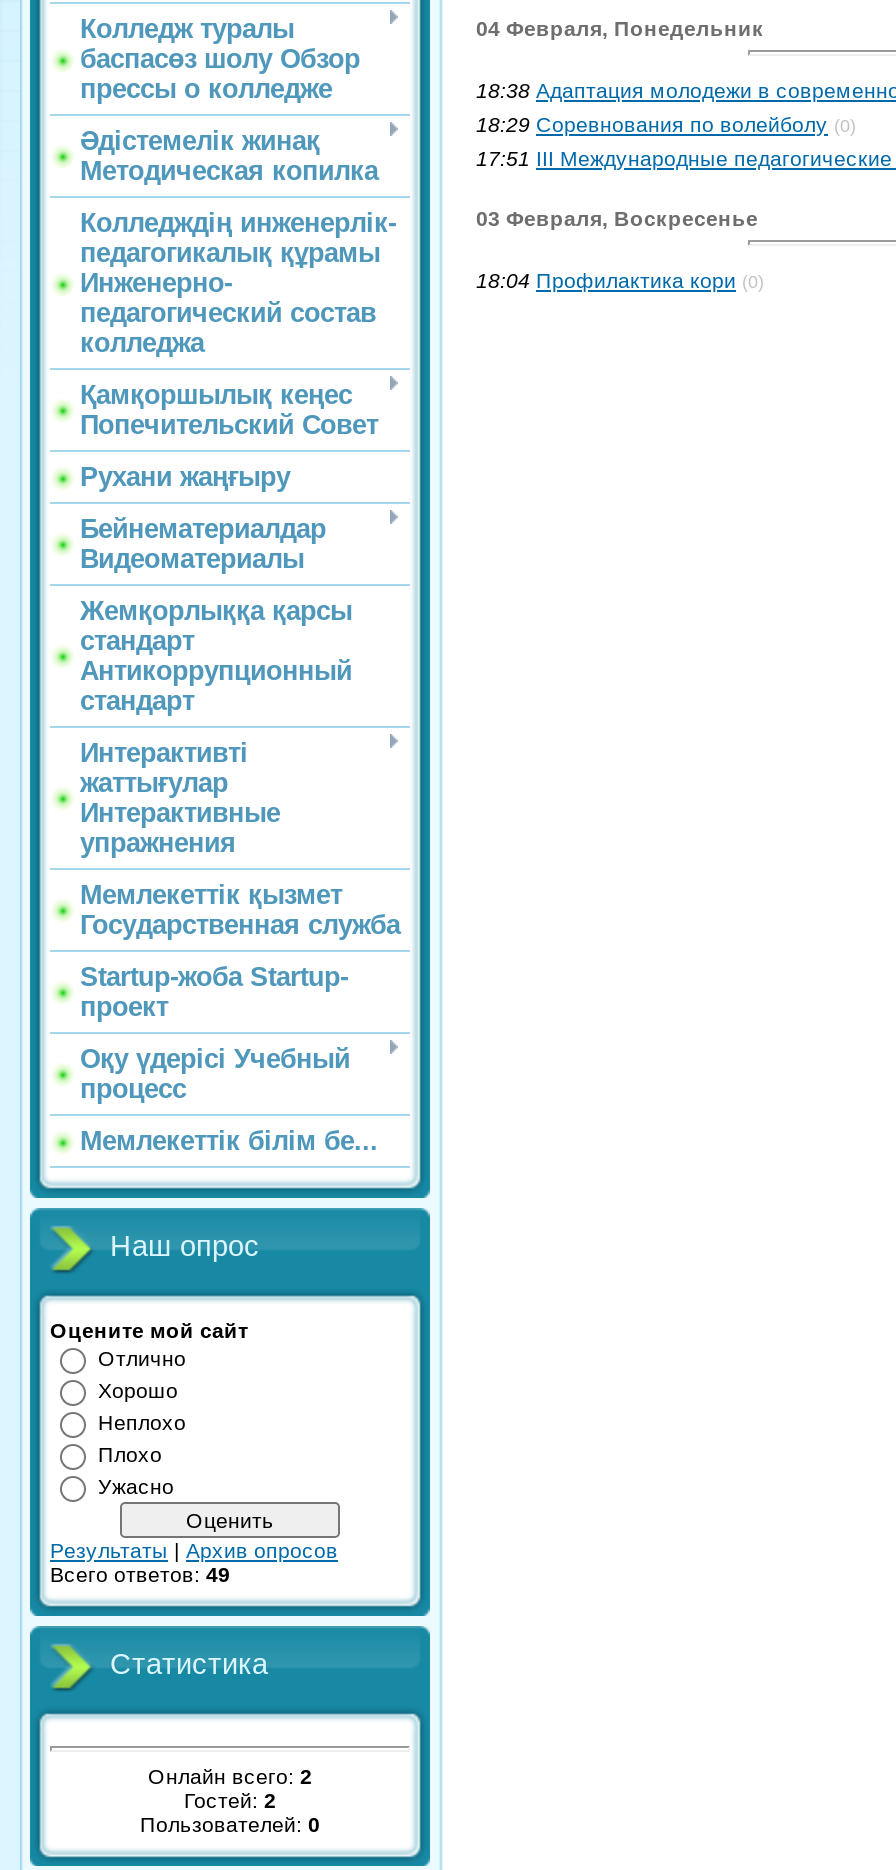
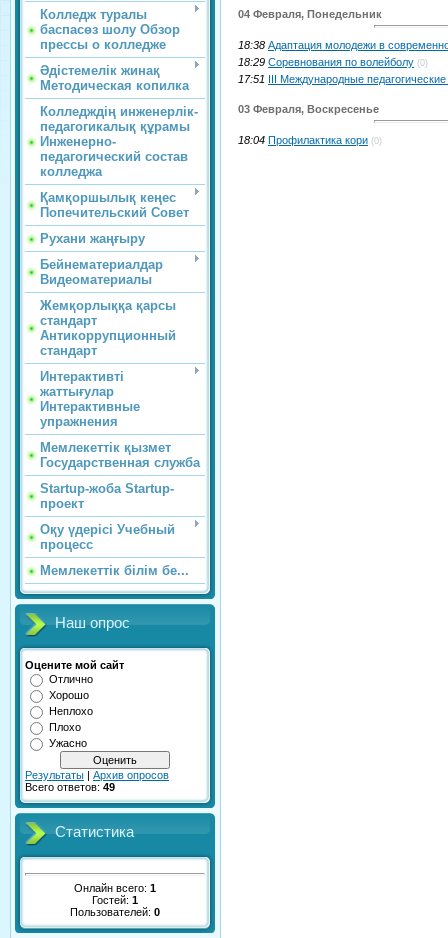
- Онлайн всего: 2
+ Онлайн всего: 1

- Гостей: 2
+ Гостей: 1
